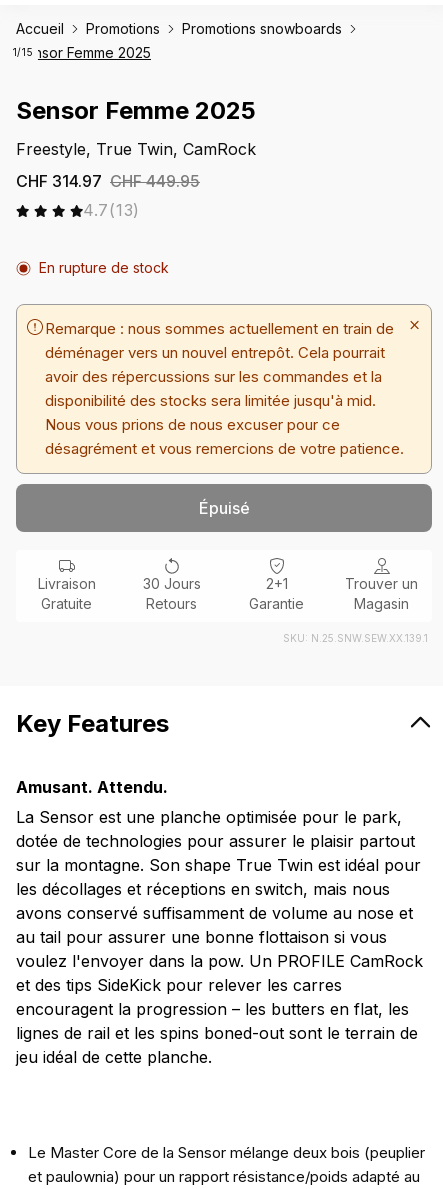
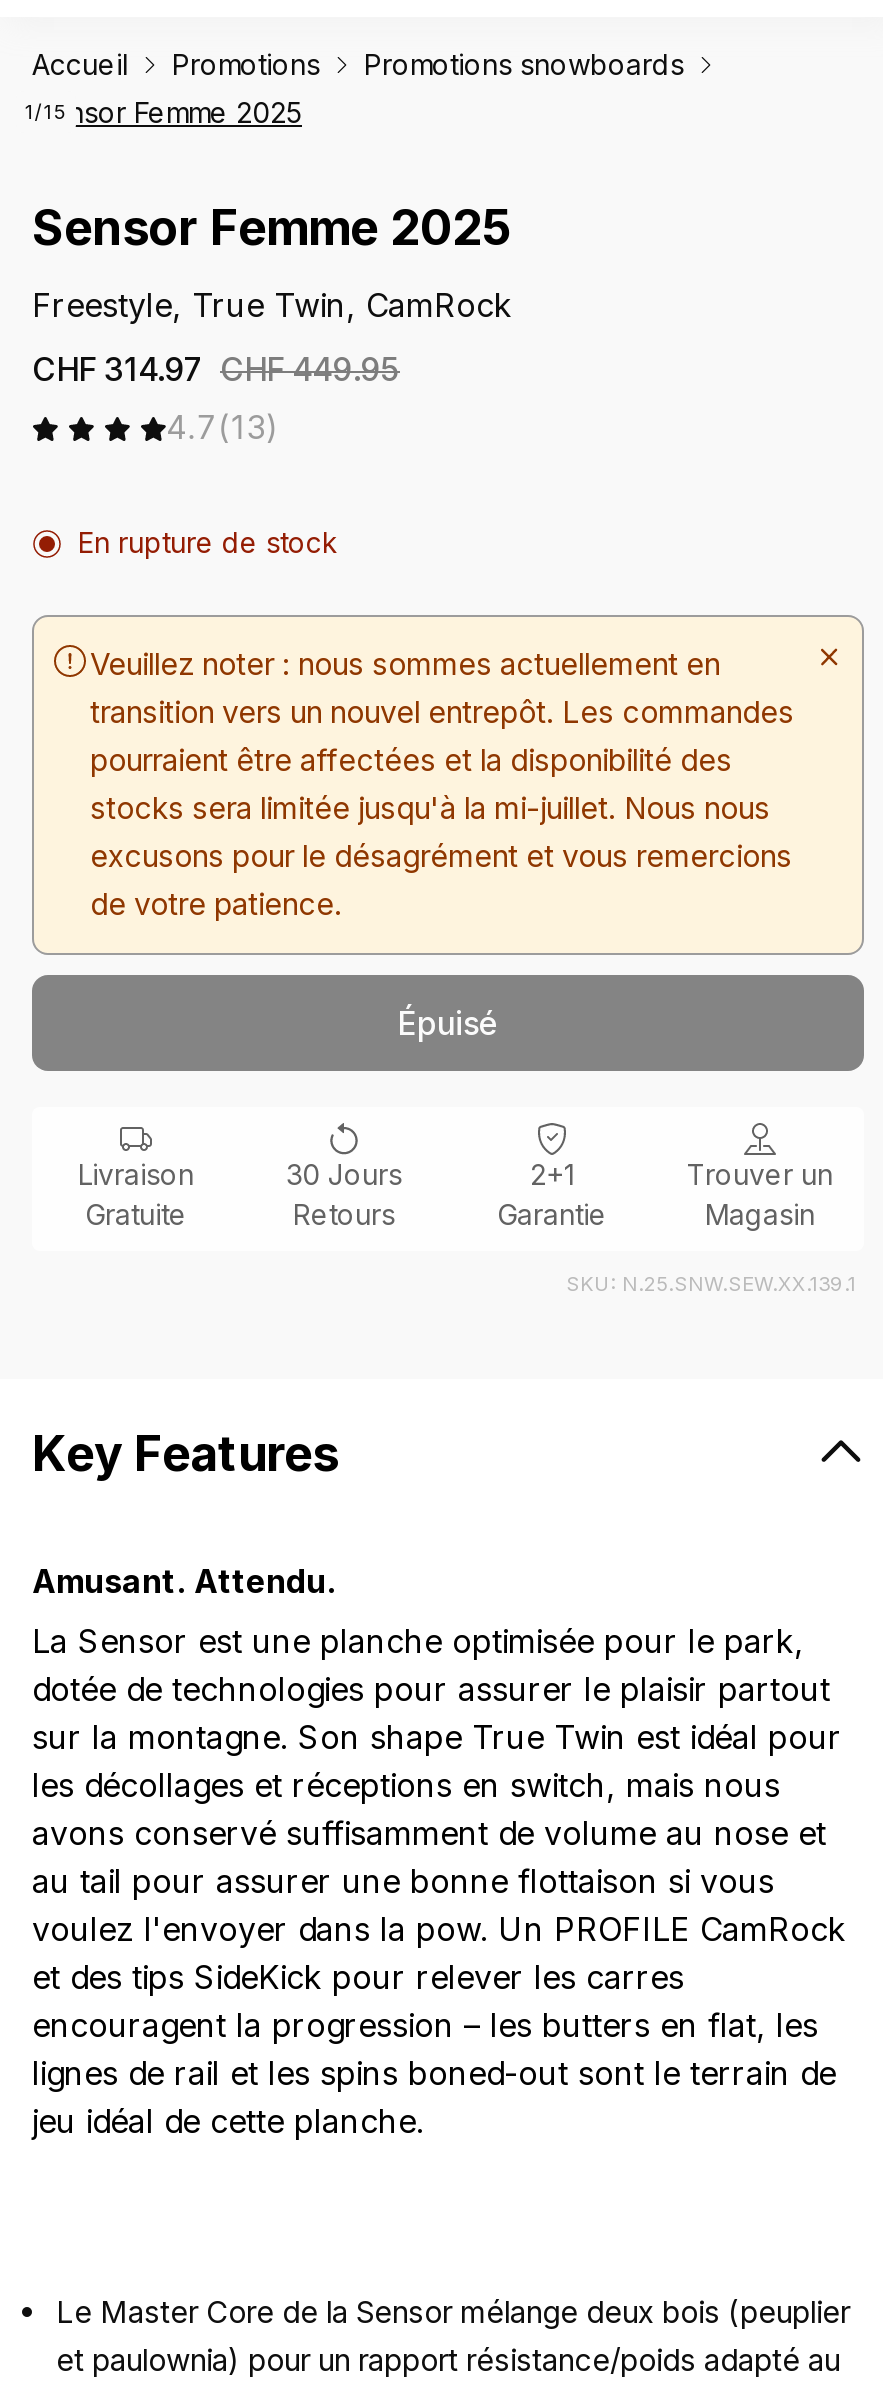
- Remarque : nous sommes actuellement en train de
- déménager vers un nouvel entrepôt. Cela pourrait
- avoir des répercussions sur les commandes et la
- disponibilité des stocks sera limitée jusqu'à mid.
- Nous vous prions de nous excuser pour ce
- désagrément et vous remercions de votre patience.
+ Veuillez noter : nous sommes actuellement en
+ transition vers un nouvel entrepôt. Les commandes
+ pourraient être affectées et la disponibilité des
+ stocks sera limitée jusqu'à la mi-juillet. Nous nous
+ excusons pour le désagrément et vous remercions
+ de votre patience.
